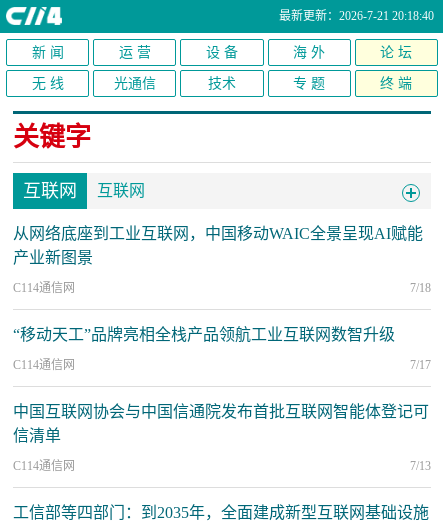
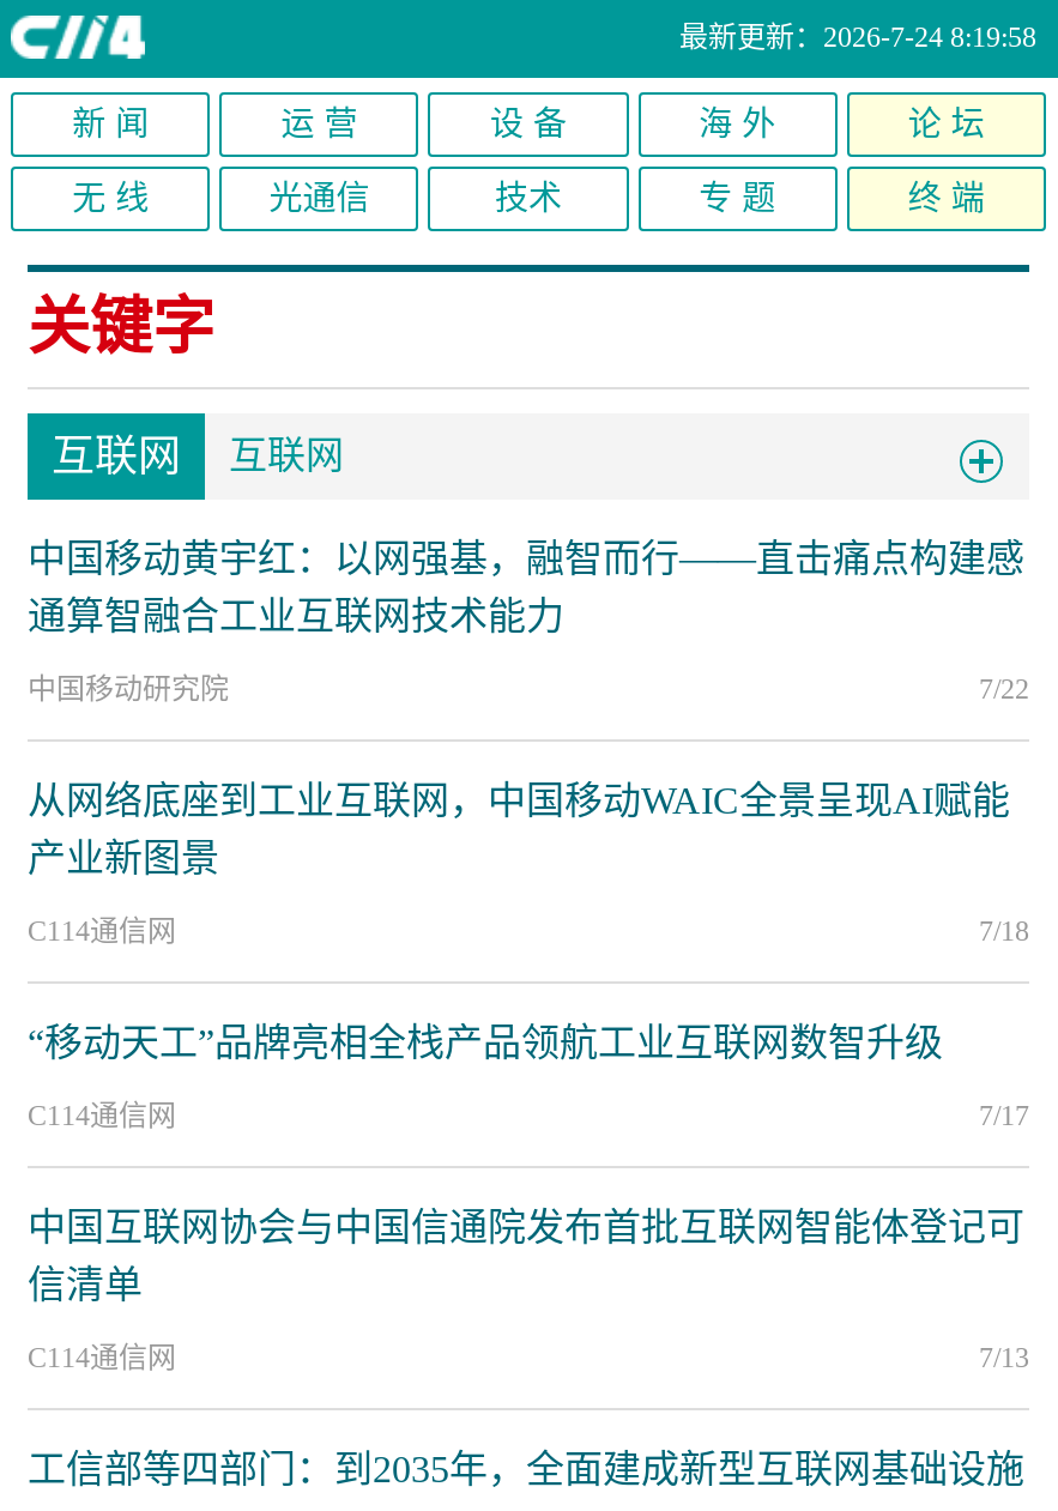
- 最新更新：2026-7-21 20:18:40
+ 最新更新：2026-7-24 8:19:58

+ 中国移动黄宇红：以网强基，融智而行——直击痛点构建感
+ 通算智融合工业互联网技术能力
+ 中国移动研究院
+ 7/22
